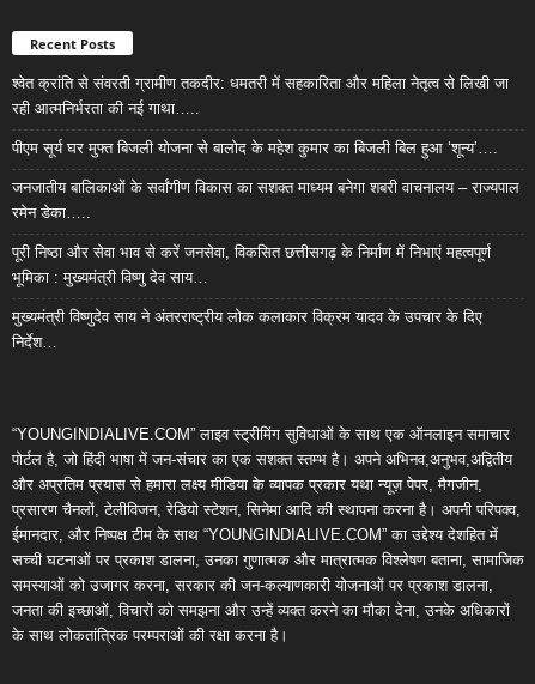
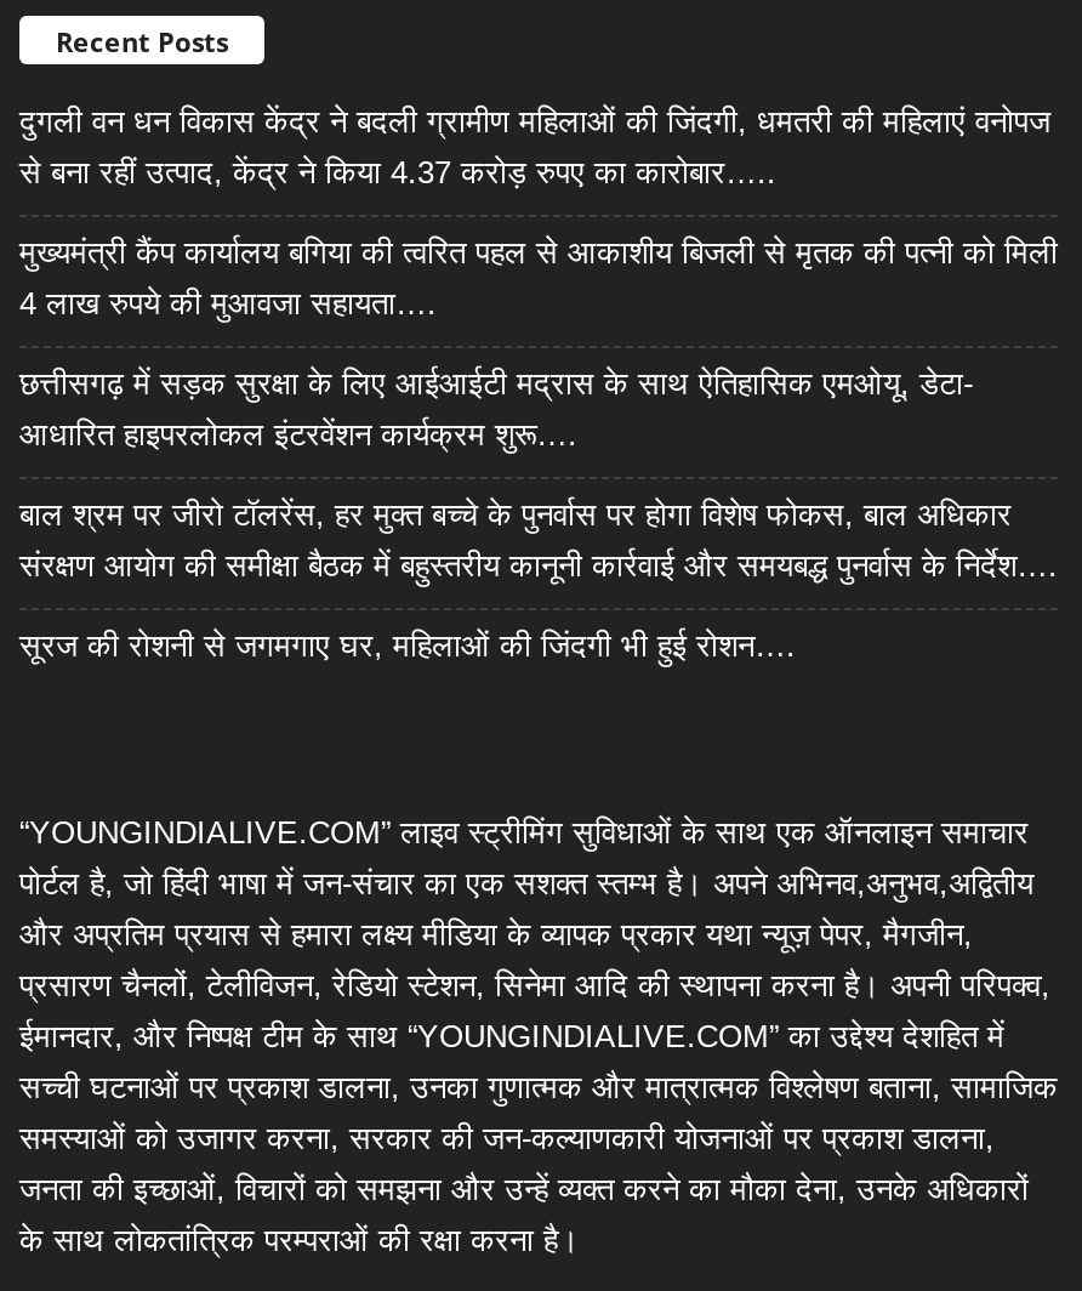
- श्वेत क्रांति से संवरती ग्रामीण तकदीर: धमतरी में सहकारिता और महिला नेतृत्व से लिखी जा
- रही आत्मनिर्भरता की नई गाथा…..
+ दुगली वन धन विकास केंद्र ने बदली ग्रामीण महिलाओं की जिंदगी, धमतरी की महिलाएं वनोपज
+ से बना रहीं उत्पाद, केंद्र ने किया 4.37 करोड़ रुपए का कारोबार…..

- पीएम सूर्य घर मुफ्त बिजली योजना से बालोद के महेश कुमार का बिजली बिल हुआ ‘शून्य’….
+ मुख्यमंत्री कैंप कार्यालय बगिया की त्वरित पहल से आकाशीय बिजली से मृतक की पत्नी को मिली
+ 4 लाख रुपये की मुआवजा सहायता….

- जनजातीय बालिकाओं के सर्वांगीण विकास का सशक्त माध्यम बनेगा शबरी वाचनालय – राज्यपाल
- रमेन डेका…..
+ छत्तीसगढ़ में सड़क सुरक्षा के लिए आईआईटी मद्रास के साथ ऐतिहासिक एमओयू, डेटा-
+ आधारित हाइपरलोकल इंटरवेंशन कार्यक्रम शुरू….

- पूरी निष्ठा और सेवा भाव से करें जनसेवा, विकसित छत्तीसगढ़ के निर्माण में निभाएं महत्वपूर्ण
- भूमिका : मुख्यमंत्री विष्णु देव साय…
+ बाल श्रम पर जीरो टॉलरेंस, हर मुक्त बच्चे के पुनर्वास पर होगा विशेष फोकस, बाल अधिकार
+ संरक्षण आयोग की समीक्षा बैठक में बहुस्तरीय कानूनी कार्रवाई और समयबद्ध पुनर्वास के निर्देश….

- मुख्यमंत्री विष्णुदेव साय ने अंतरराष्ट्रीय लोक कलाकार विक्रम यादव के उपचार के दिए
- निर्देश…
+ सूरज की रोशनी से जगमगाए घर, महिलाओं की जिंदगी भी हुई रोशन….
